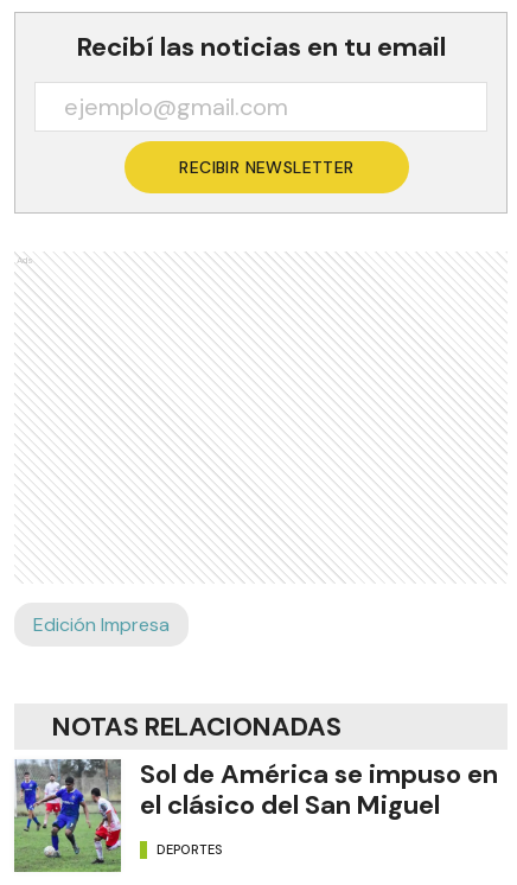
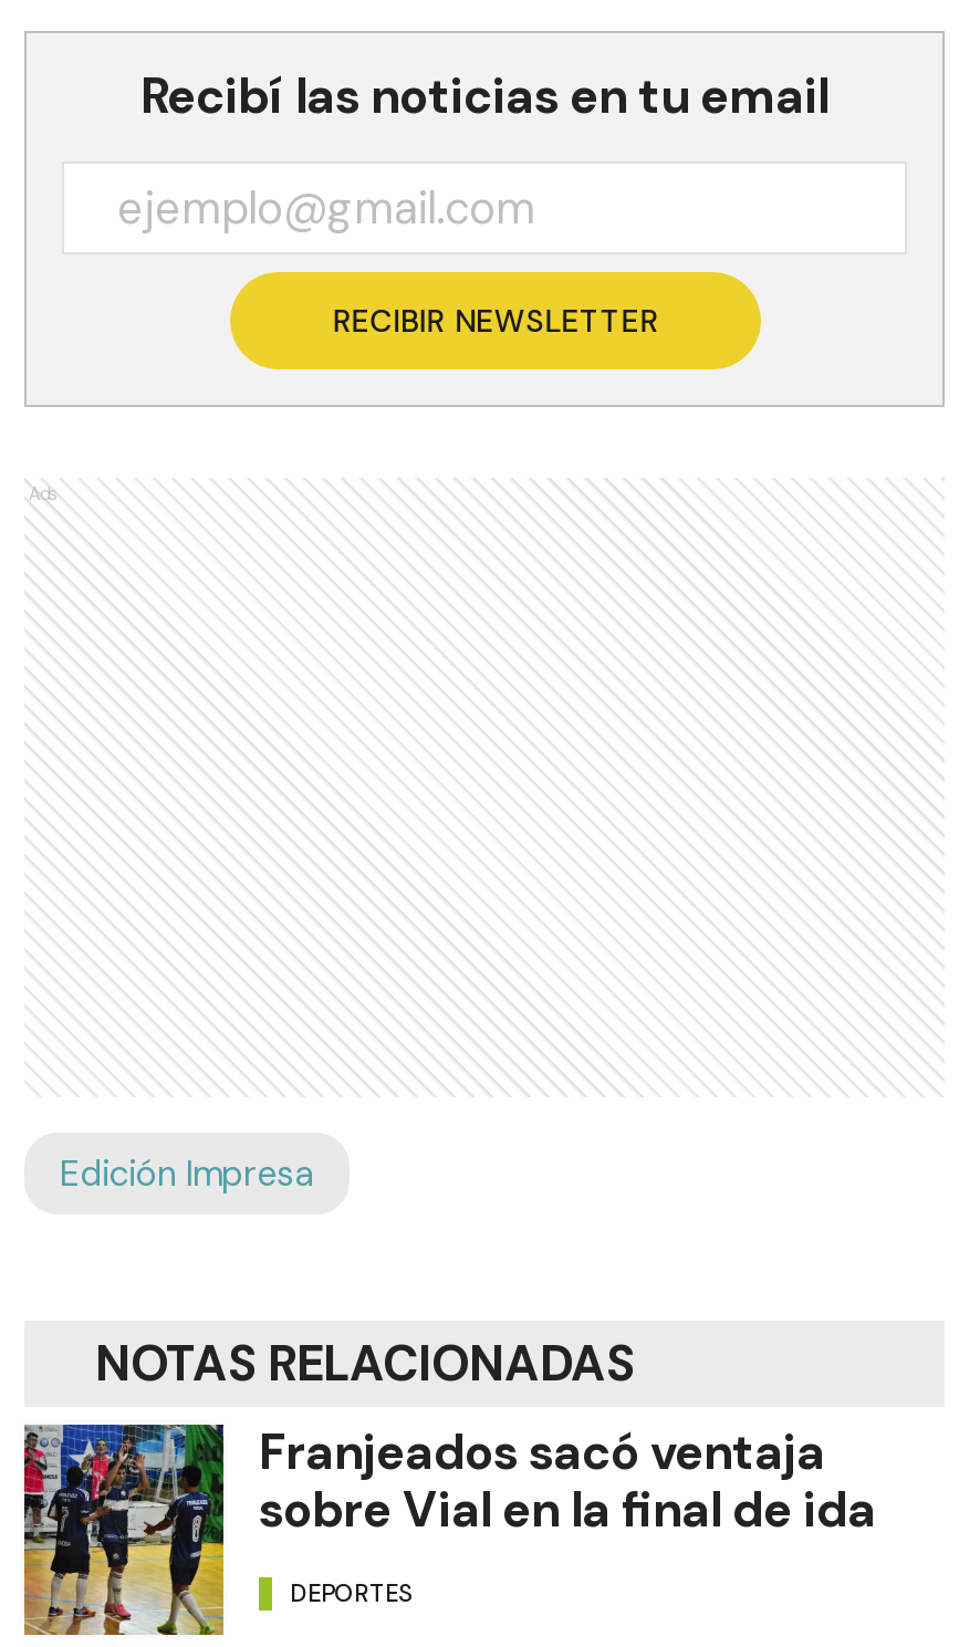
- [image]
- Sol de América se impuso en
- el clásico del San Miguel
+ [image]
+ Franjeados sacó ventaja
+ sobre Vial en la final de ida
